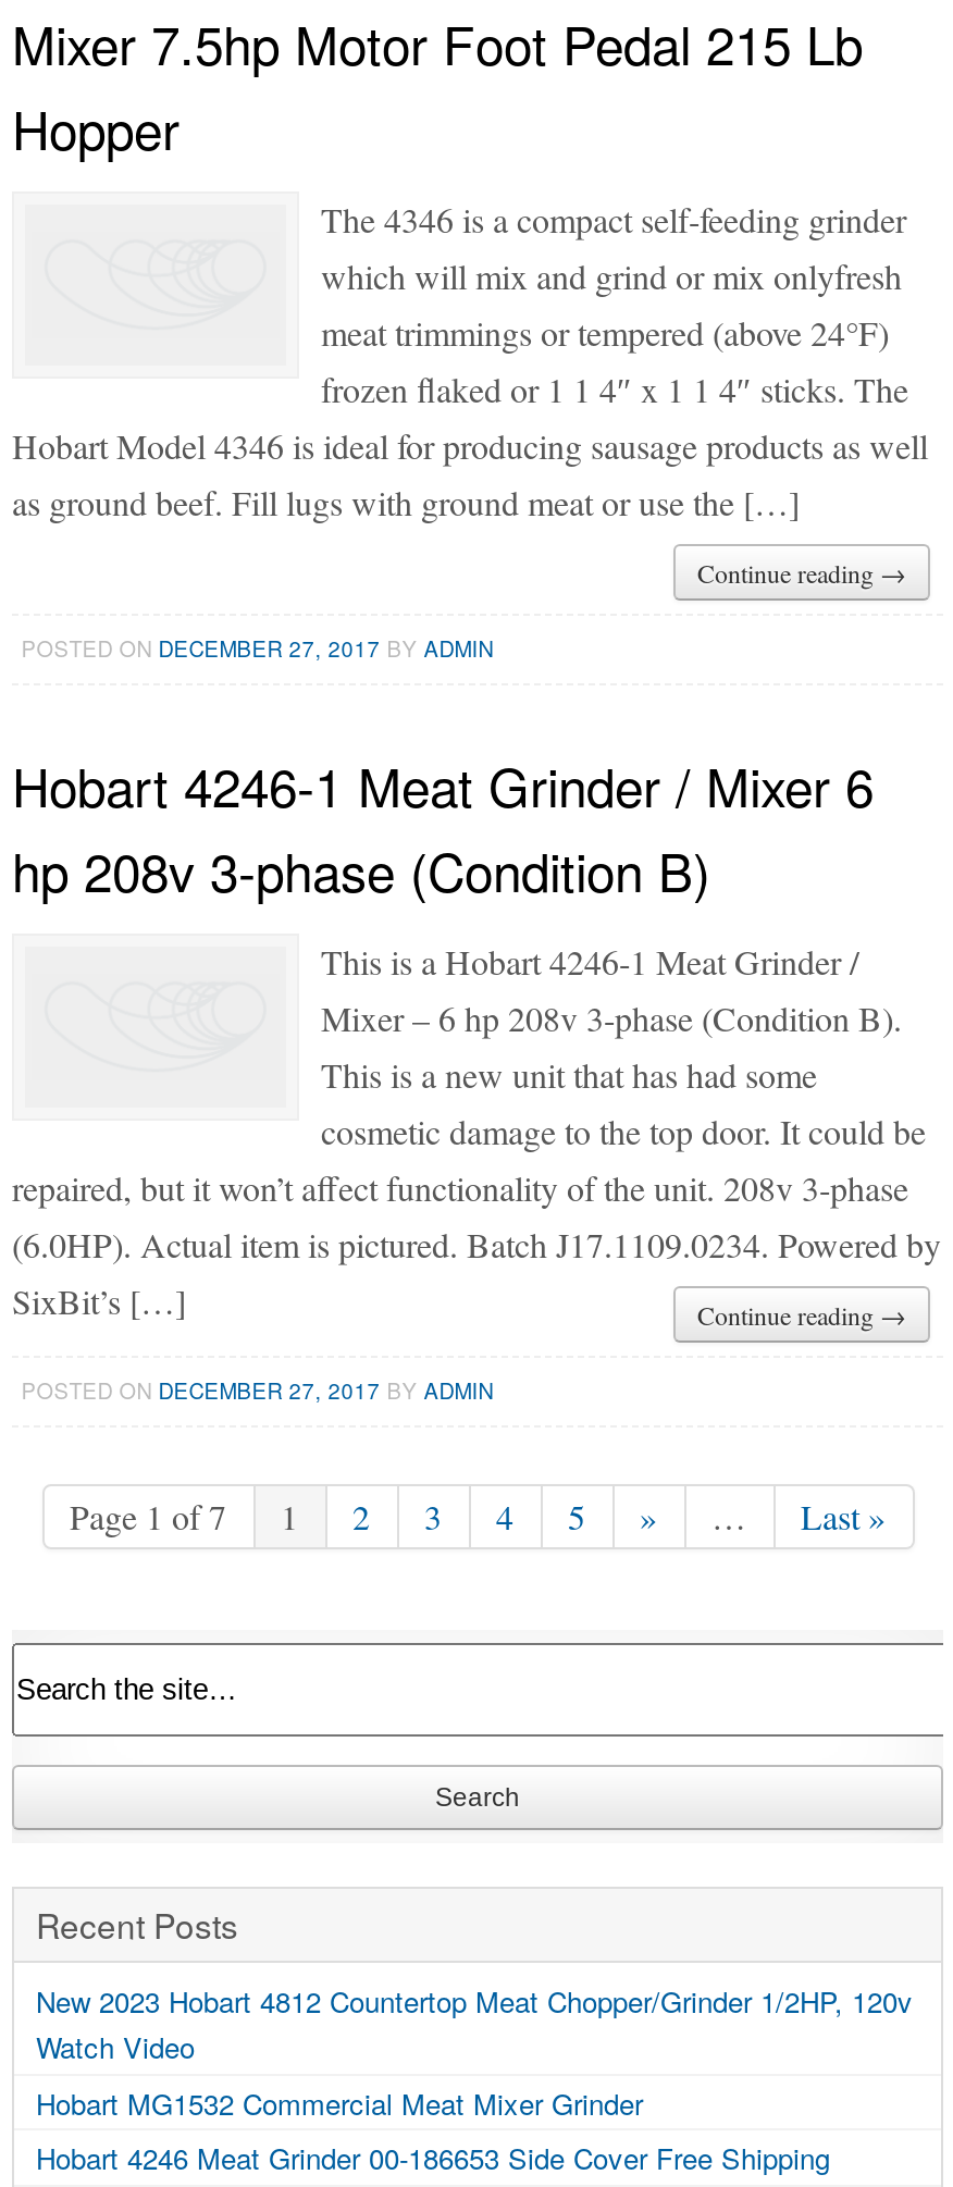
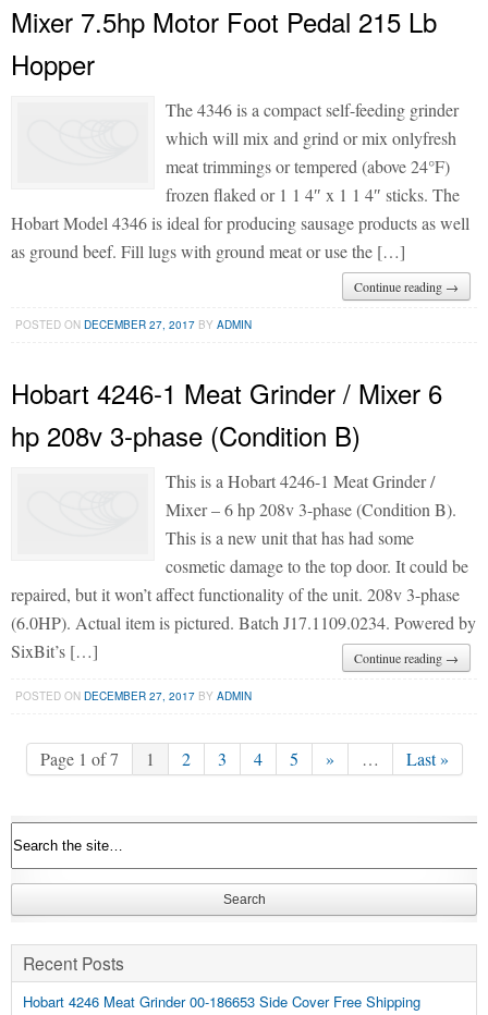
- New 2023 Hobart 4812 Countertop Meat Chopper/Grinder 1/2HP, 120v
- Watch Video
- Hobart MG1532 Commercial Meat Mixer Grinder
